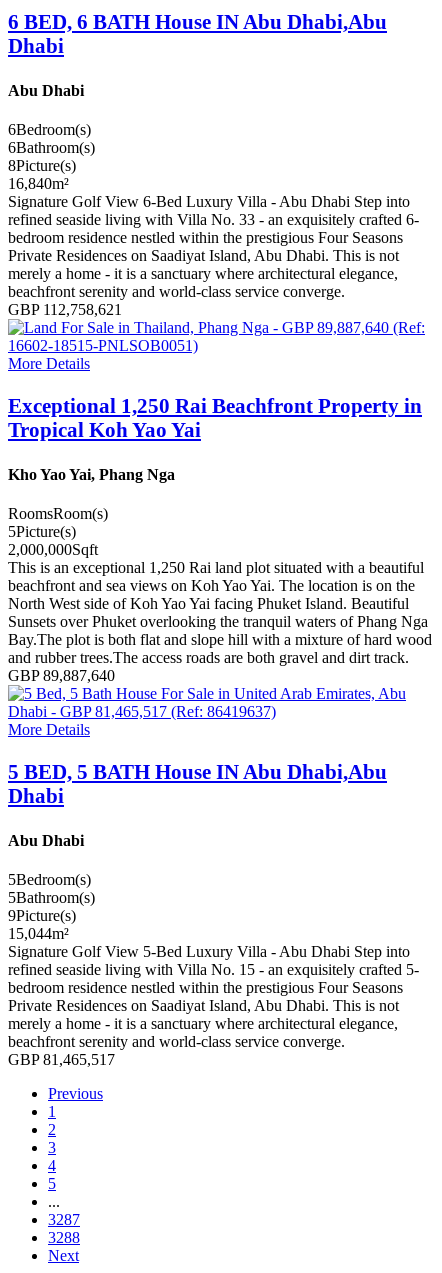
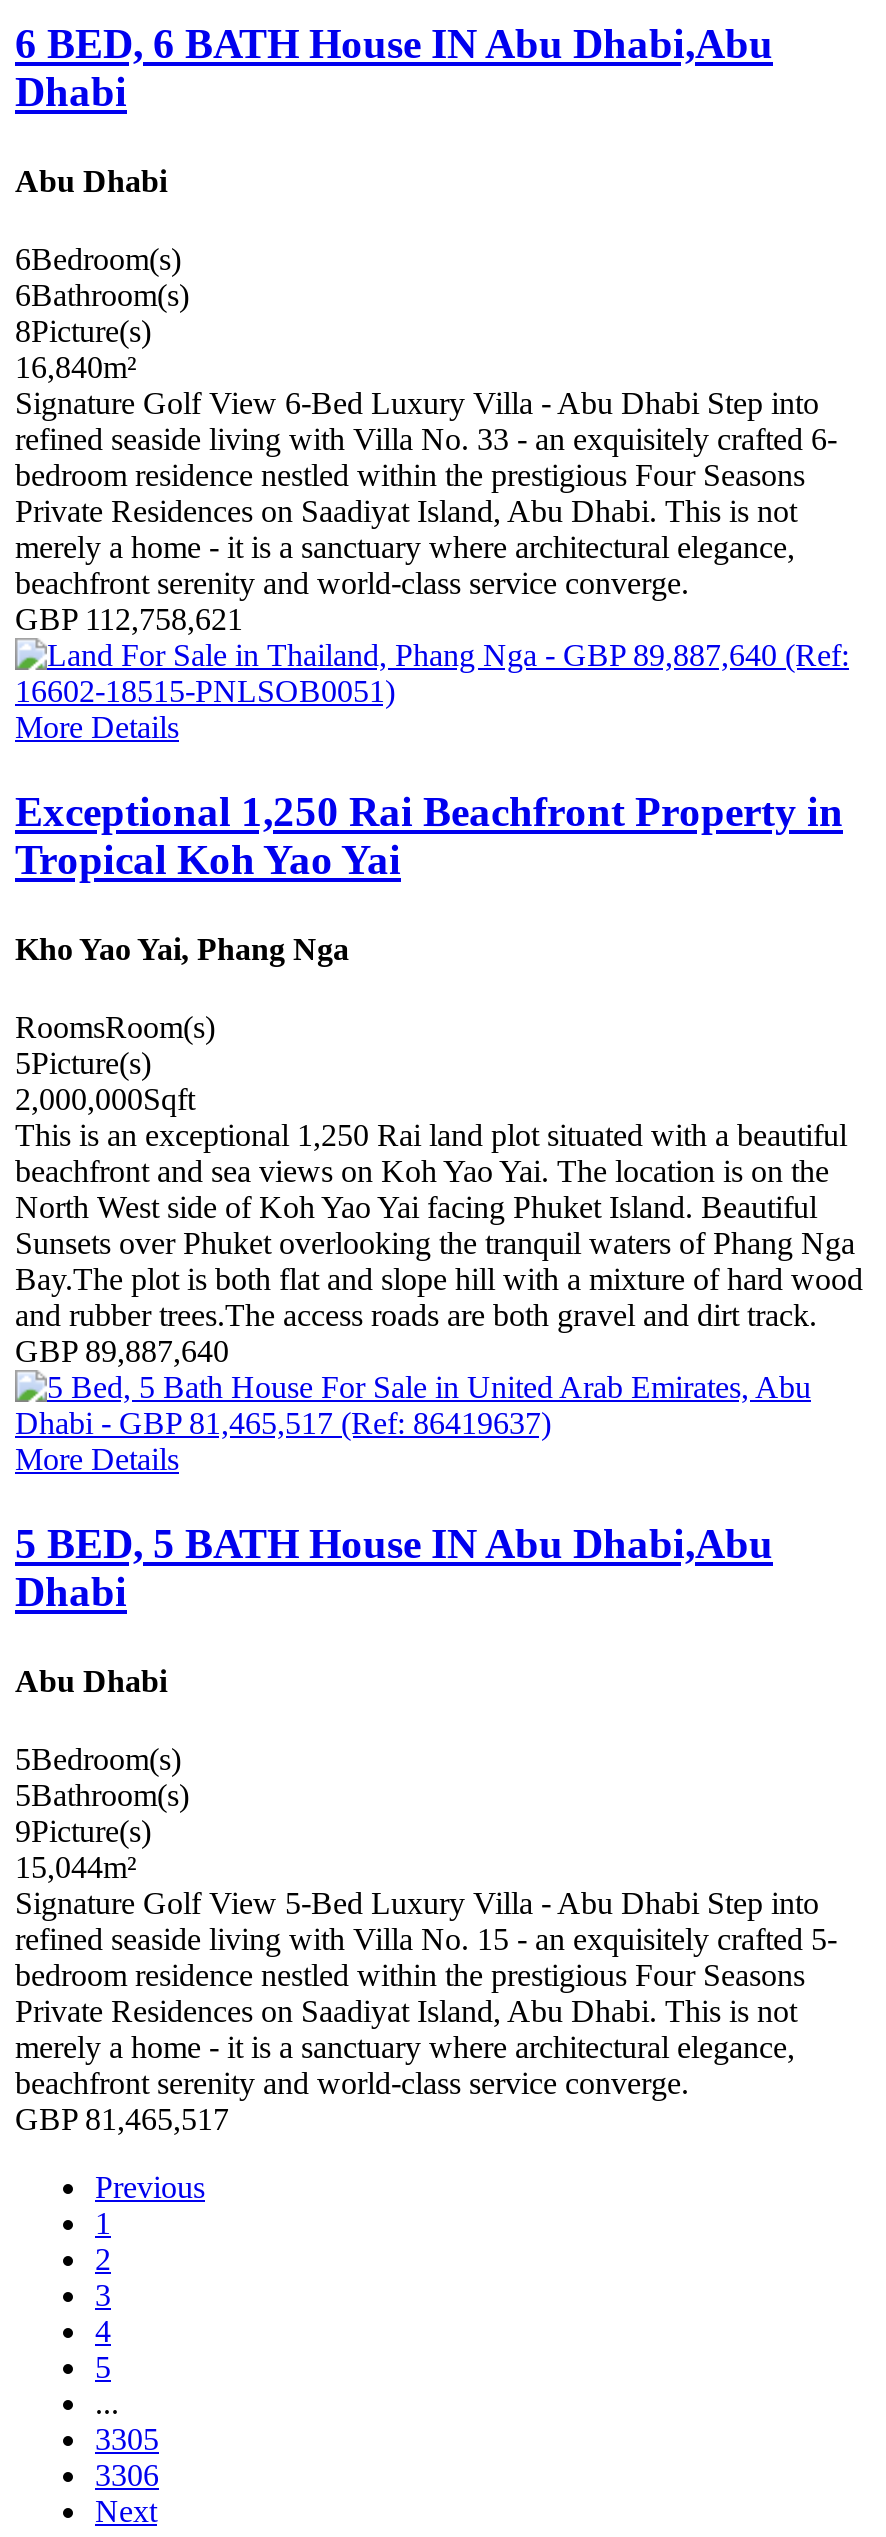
- 3287
+ 3305

- 3288
+ 3306
